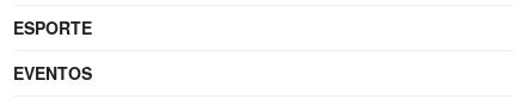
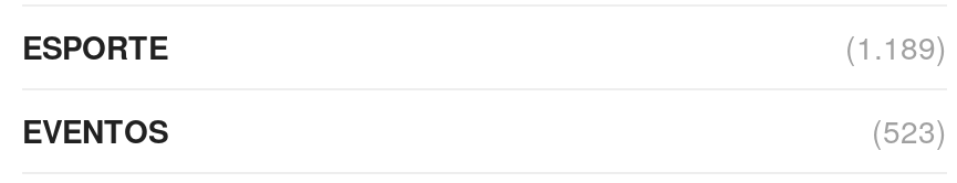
+ (1.189)

+ (523)
